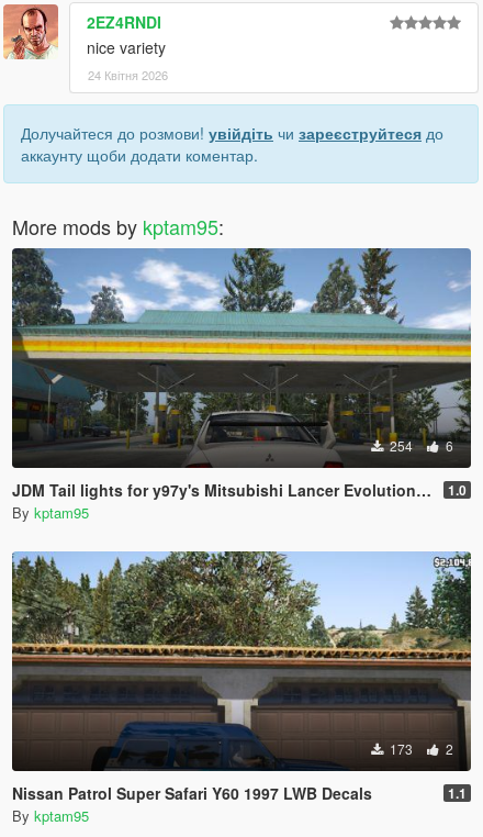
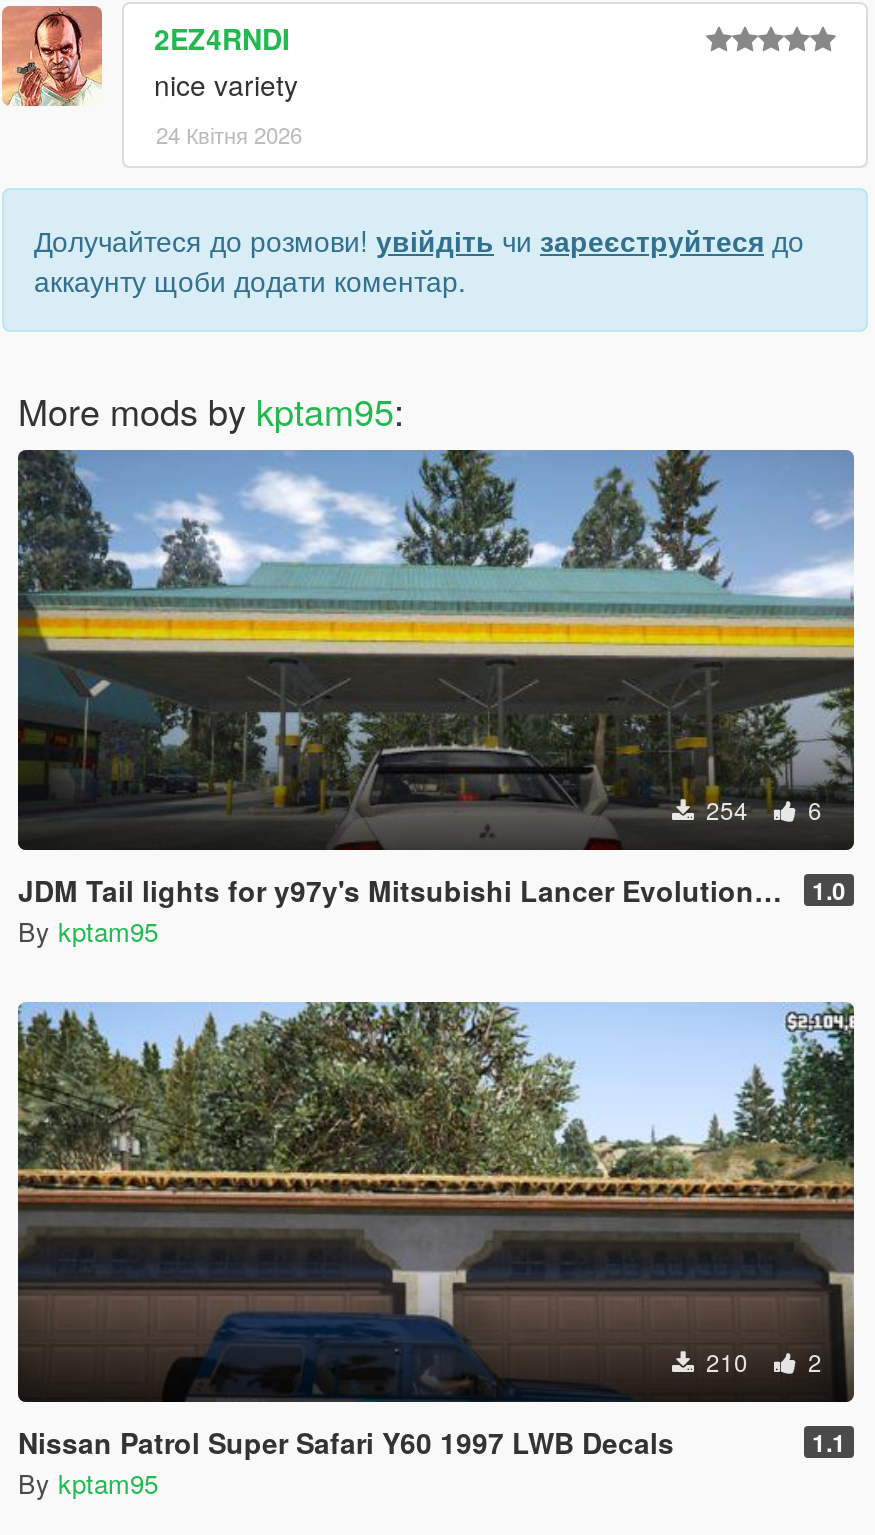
- 173 2
+ 210 2
